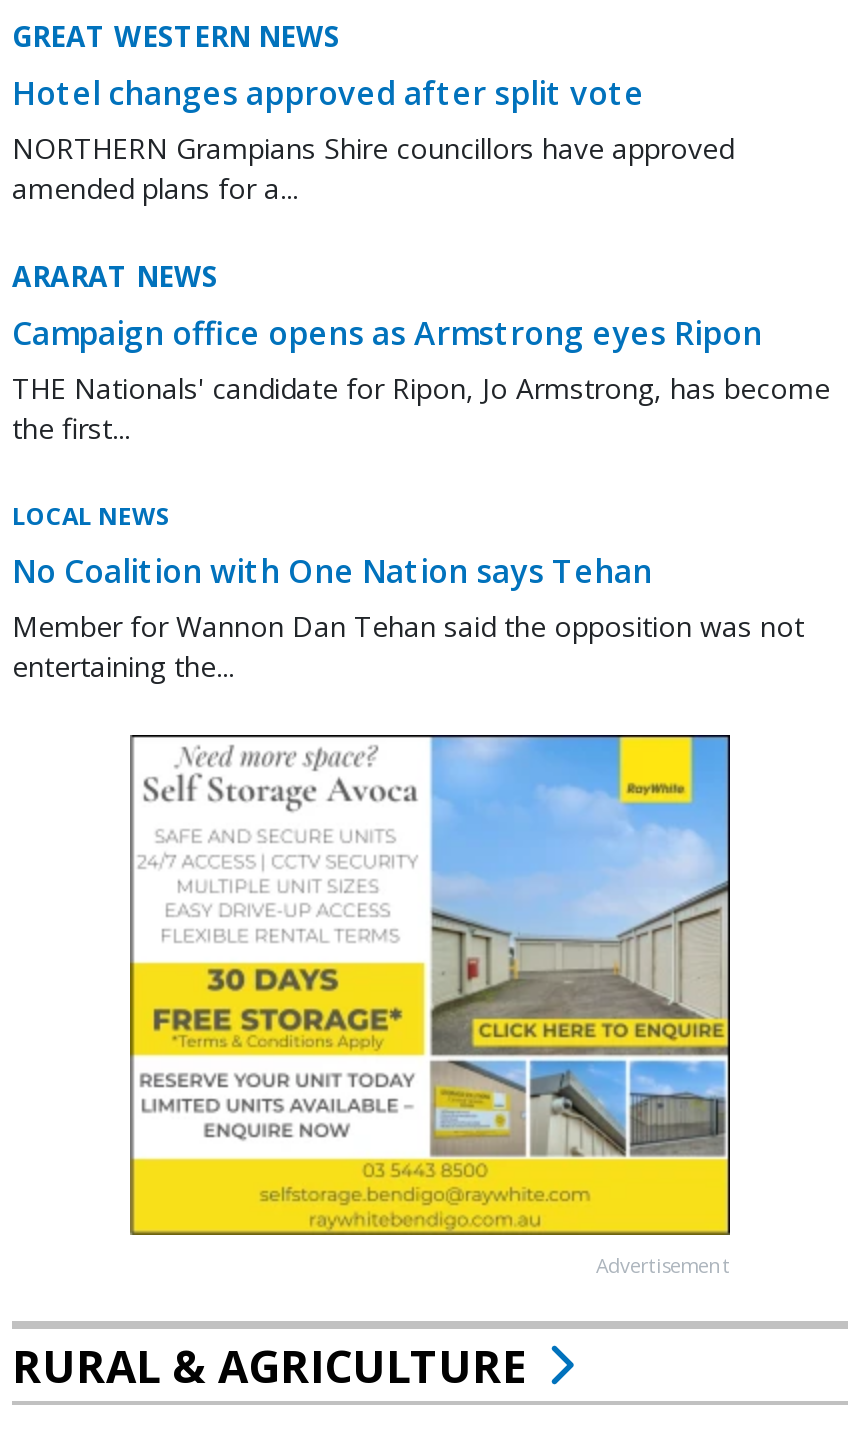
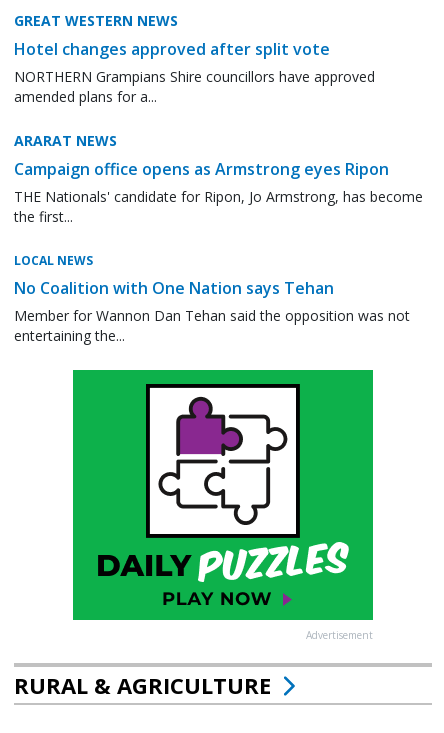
- [image]
+ [image]
